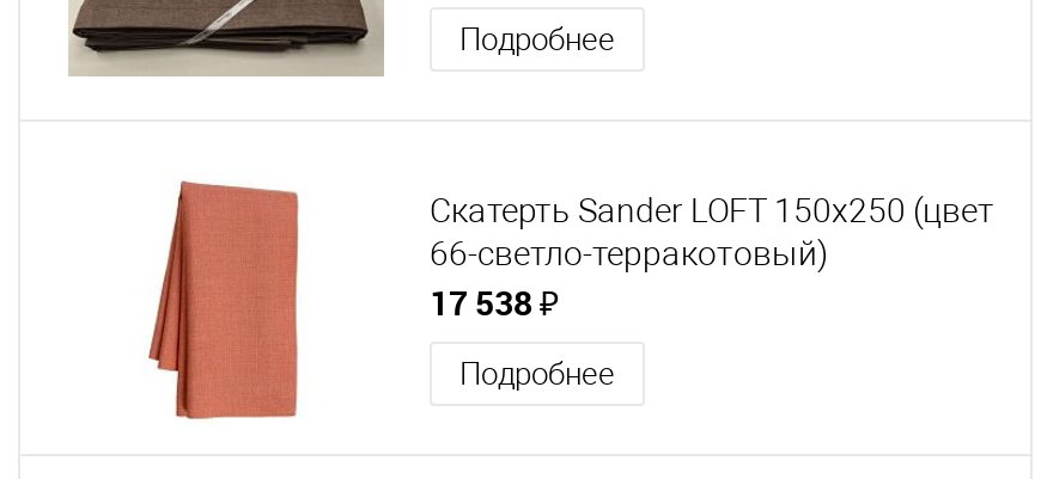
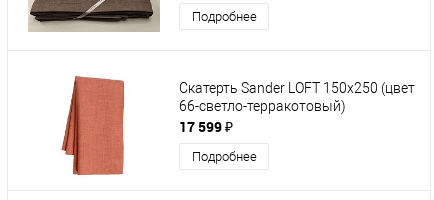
- 17 538 ₽
+ 17 599 ₽
